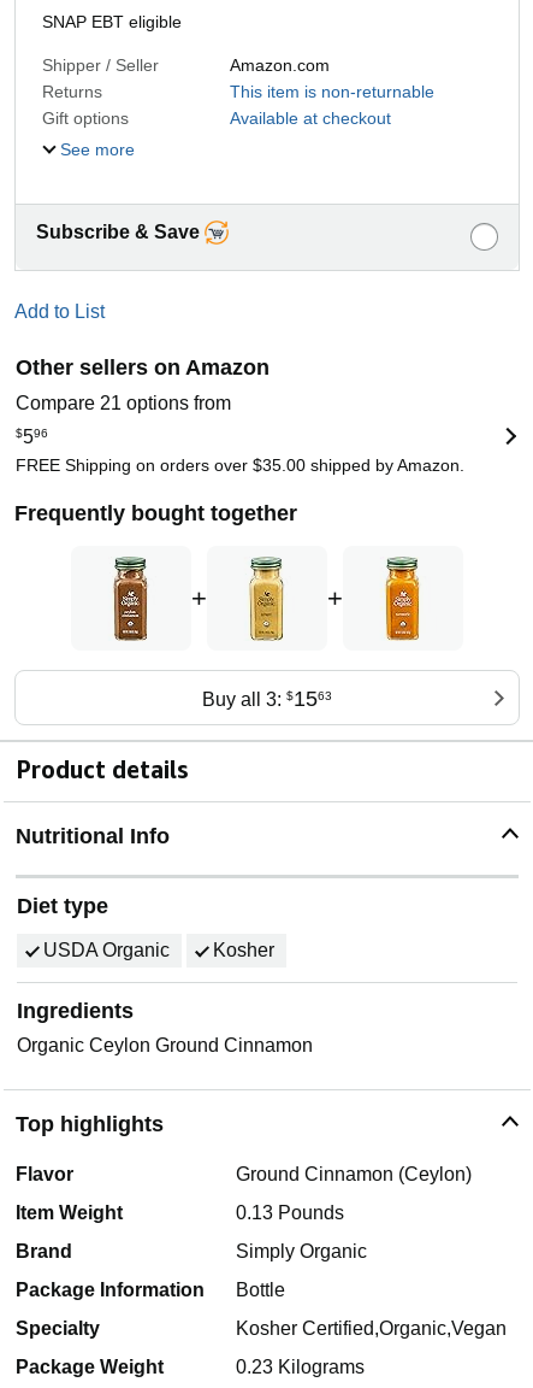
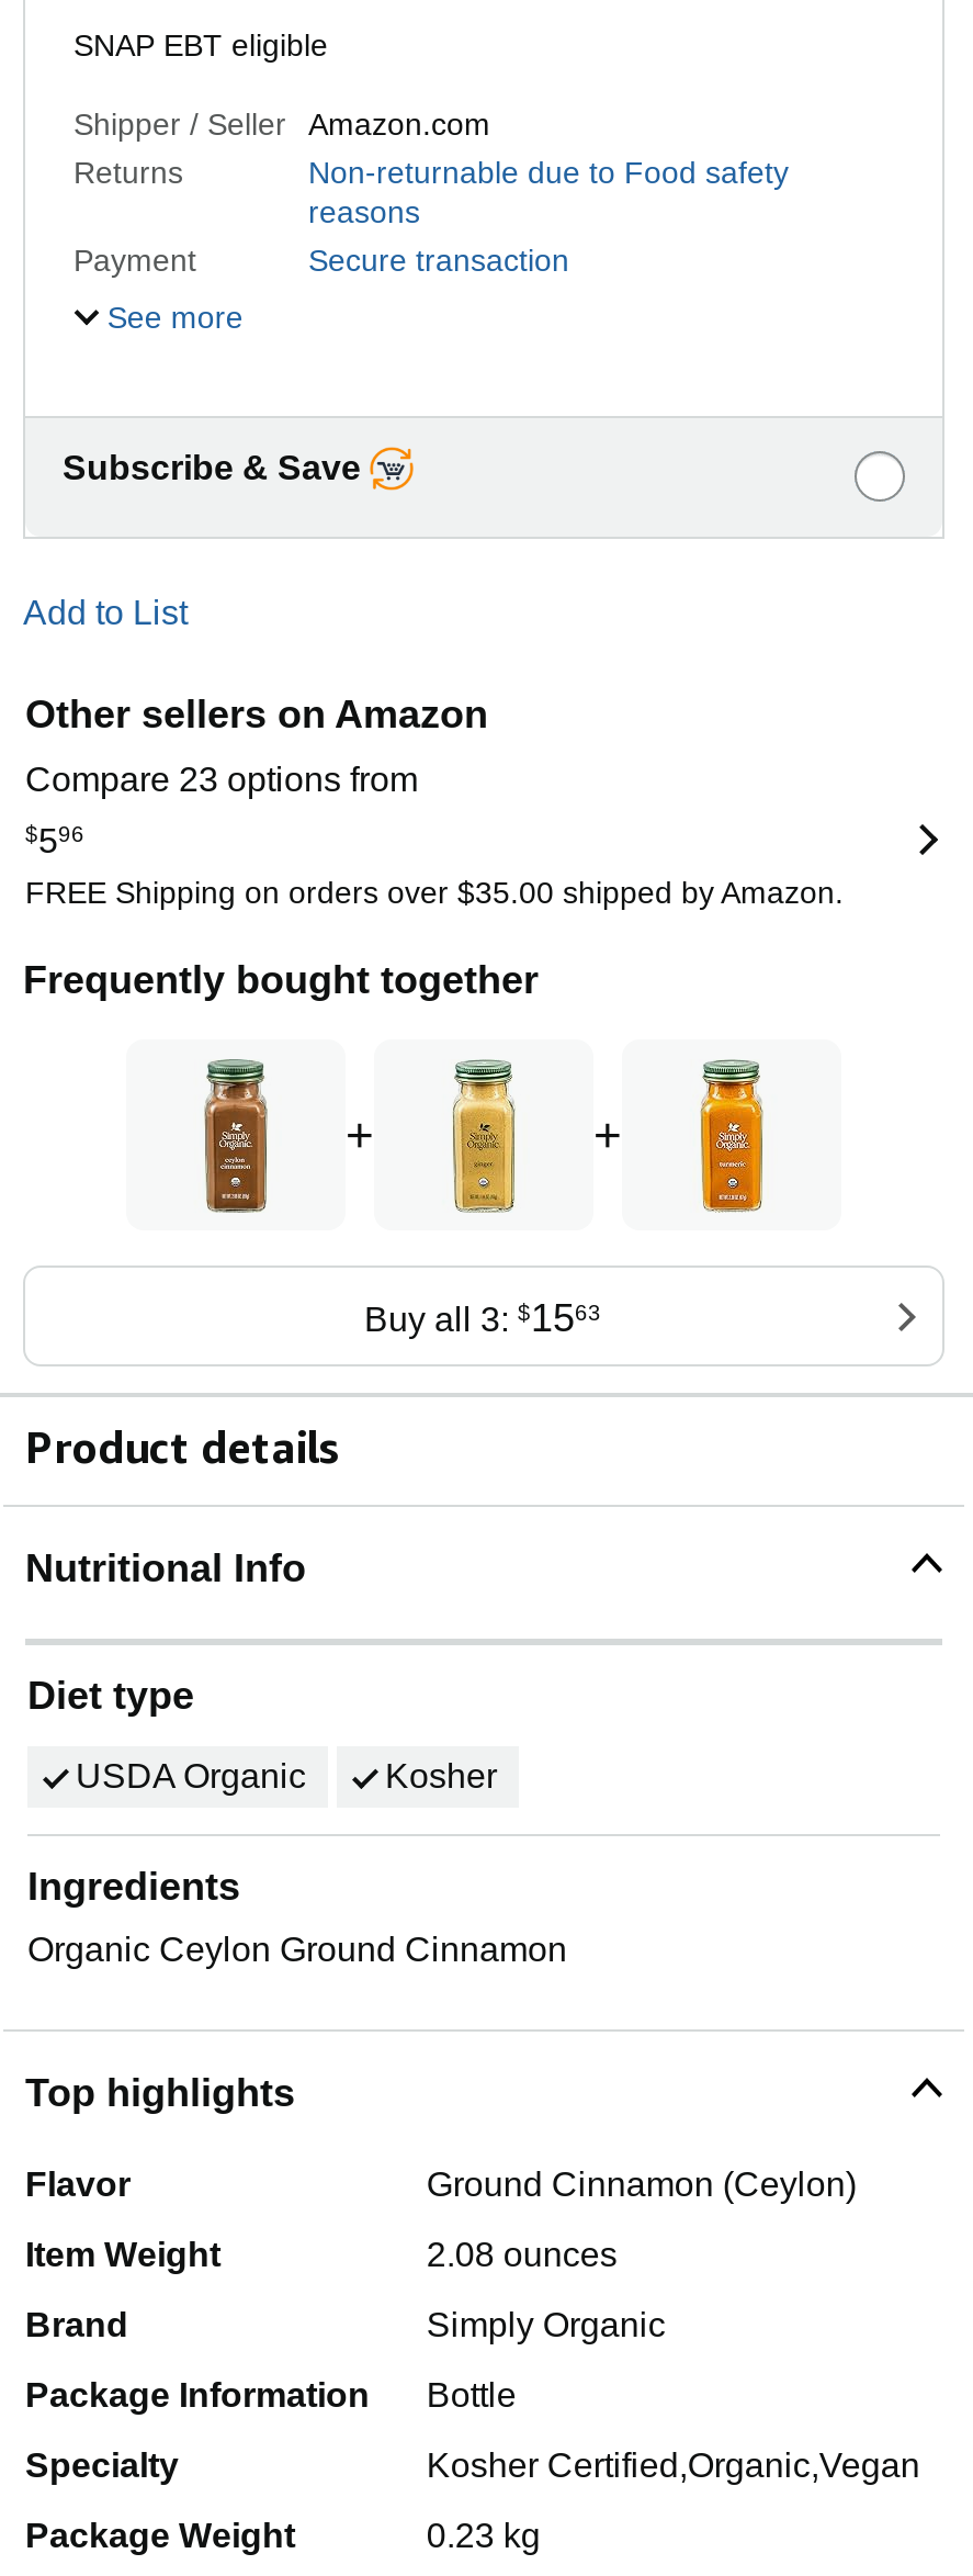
- This item is non-returnable
- Gift options
- Available at checkout
+ Non-returnable due to Food safety
+ reasons
+ Payment
+ Secure transaction

- Compare 21 options from
+ Compare 23 options from

- 0.13 Pounds
+ 2.08 ounces

- 0.23 Kilograms
+ 0.23 kg
